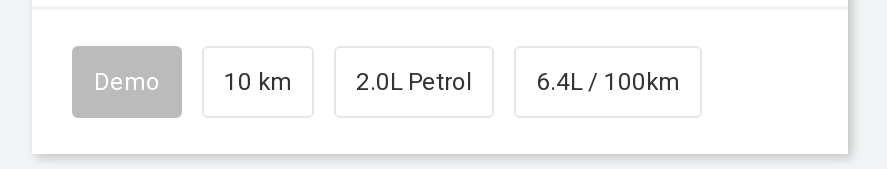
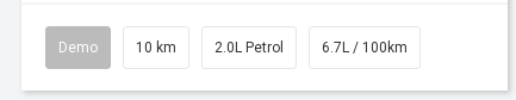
- 6.4L / 100km
+ 6.7L / 100km
